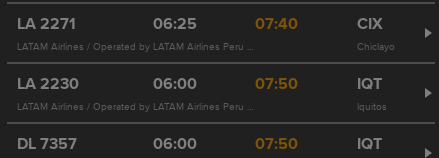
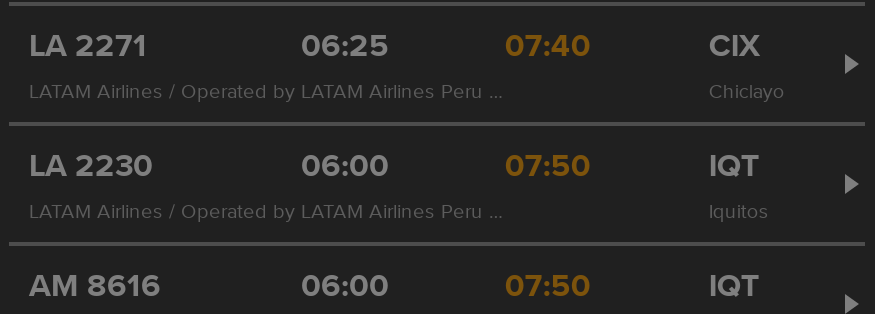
- DL 7357
+ AM 8616
